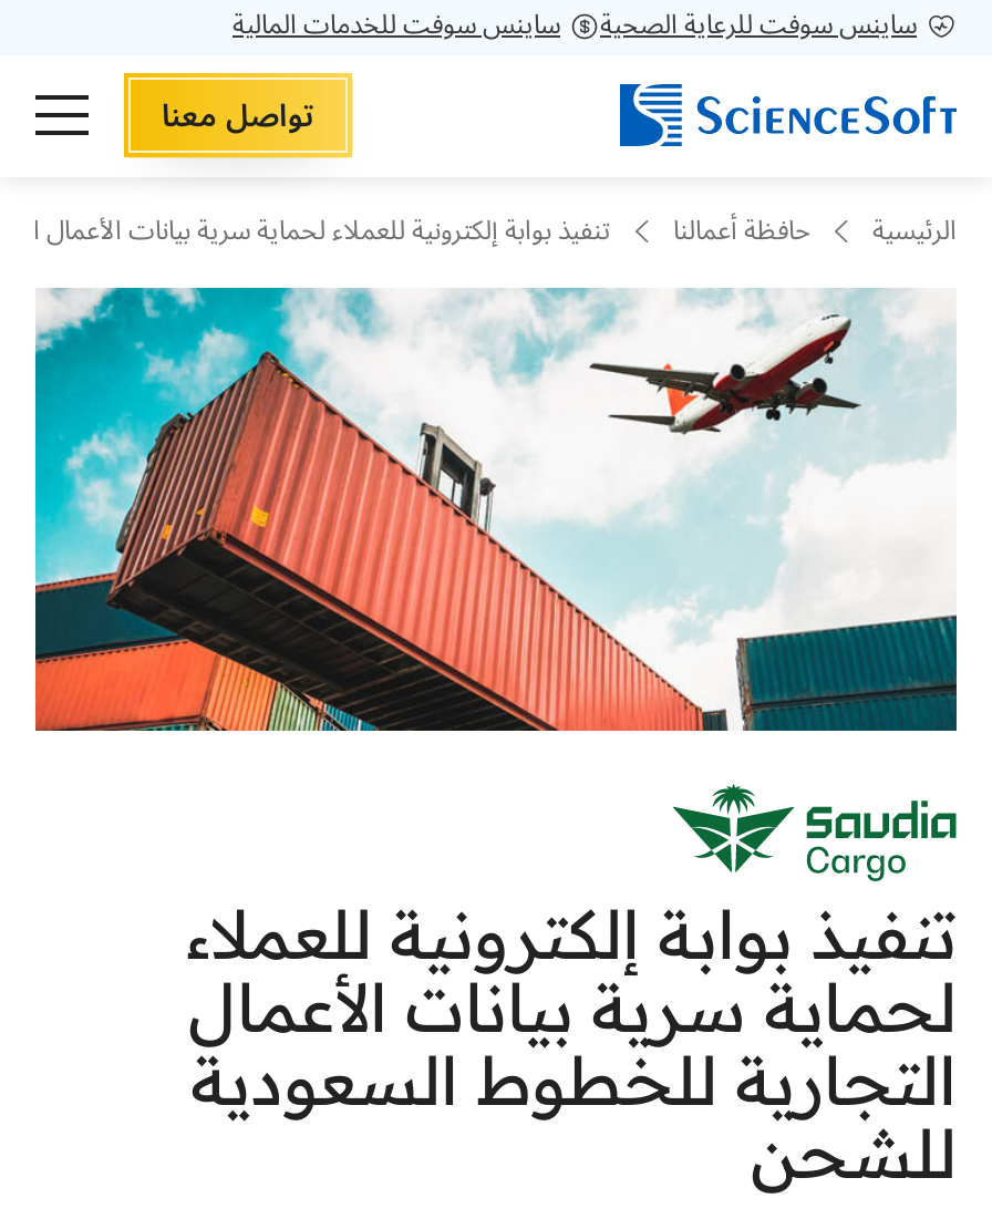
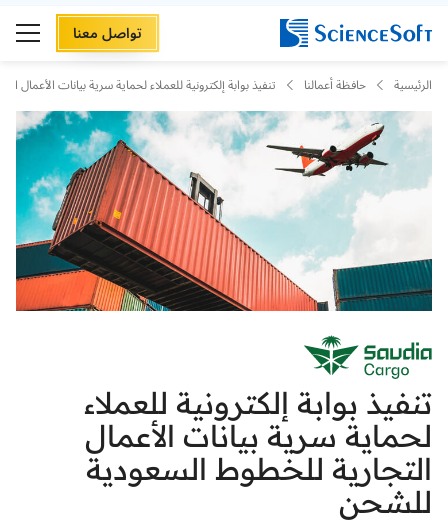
- ساينس سوفت للرعاية الصحية
- ساينس سوفت للخدمات المالية
